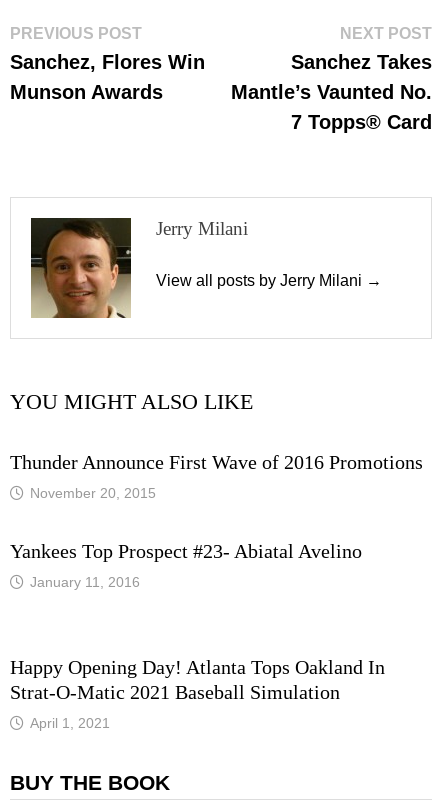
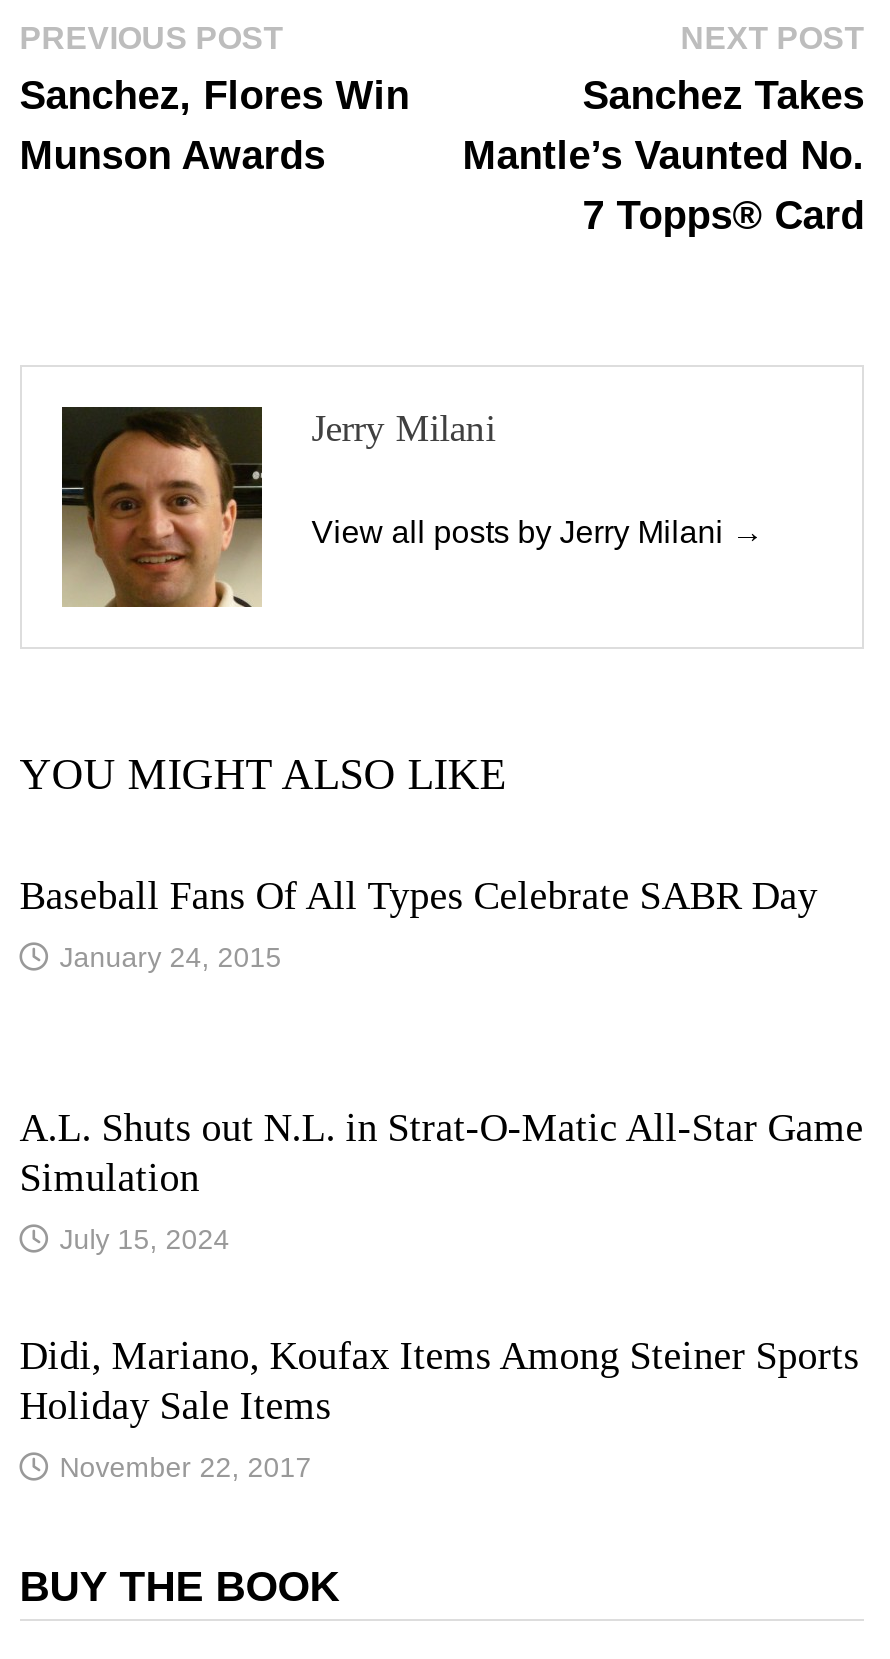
- Thunder Announce First Wave of 2016 Promotions
+ Baseball Fans Of All Types Celebrate SABR Day

- November 20, 2015
+ January 24, 2015

- Yankees Top Prospect #23- Abiatal Avelino
+ A.L. Shuts out N.L. in Strat-O-Matic All-Star Game
+ Simulation

- January 11, 2016
+ July 15, 2024

- Happy Opening Day! Atlanta Tops Oakland In
- Strat-O-Matic 2021 Baseball Simulation
+ Didi, Mariano, Koufax Items Among Steiner Sports
+ Holiday Sale Items

- April 1, 2021
+ November 22, 2017
